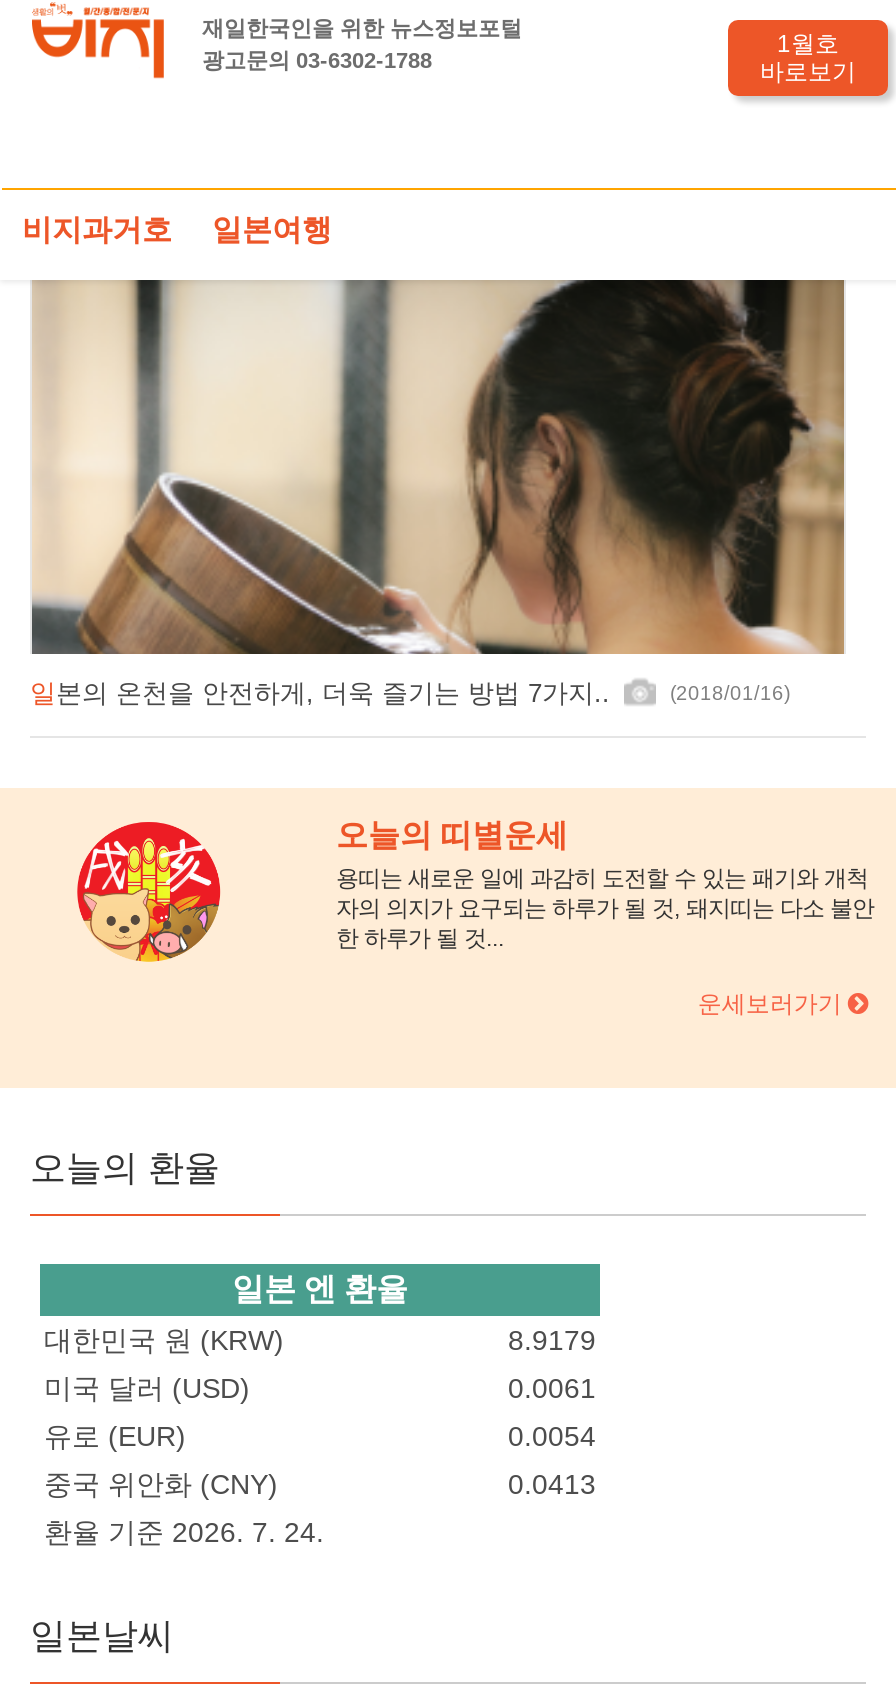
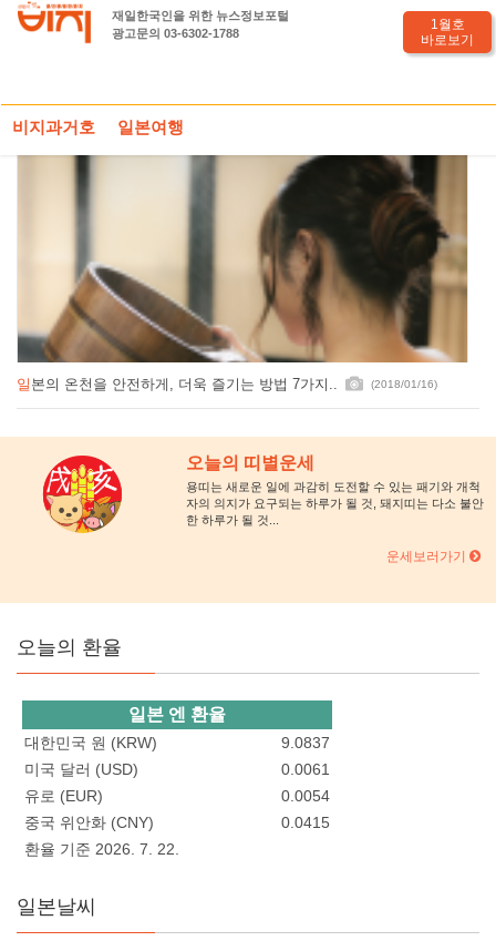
- 8.9179
+ 9.0837

- 0.0413
+ 0.0415

- 환율 기준 2026. 7. 24.
+ 환율 기준 2026. 7. 22.
